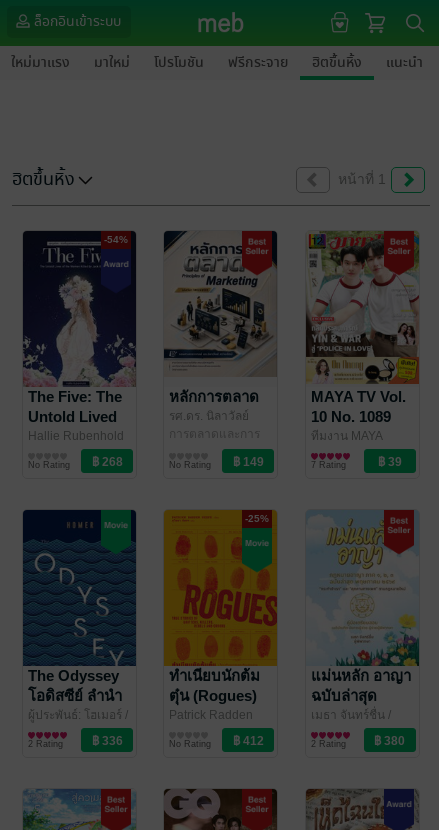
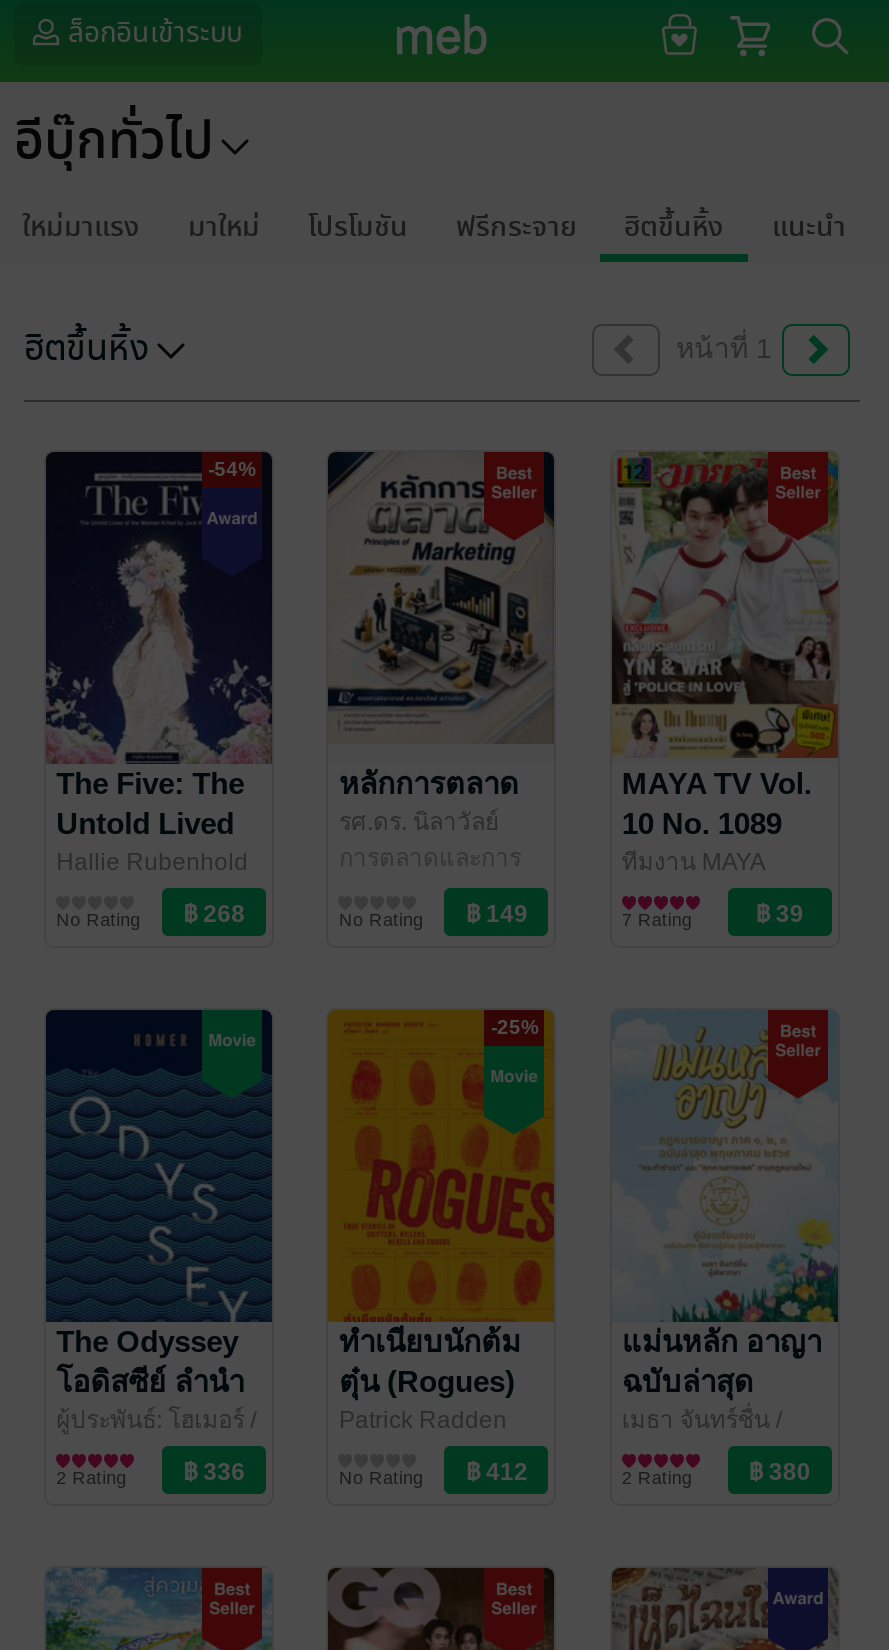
+ อีบุ๊กทั่วไป

moved down: ใหม่มาแรง | มาใหม่ | โปรโมชัน | ฟรีกระจาย | แนะนำ
